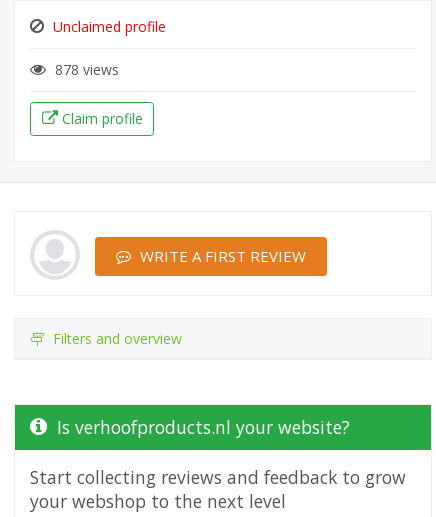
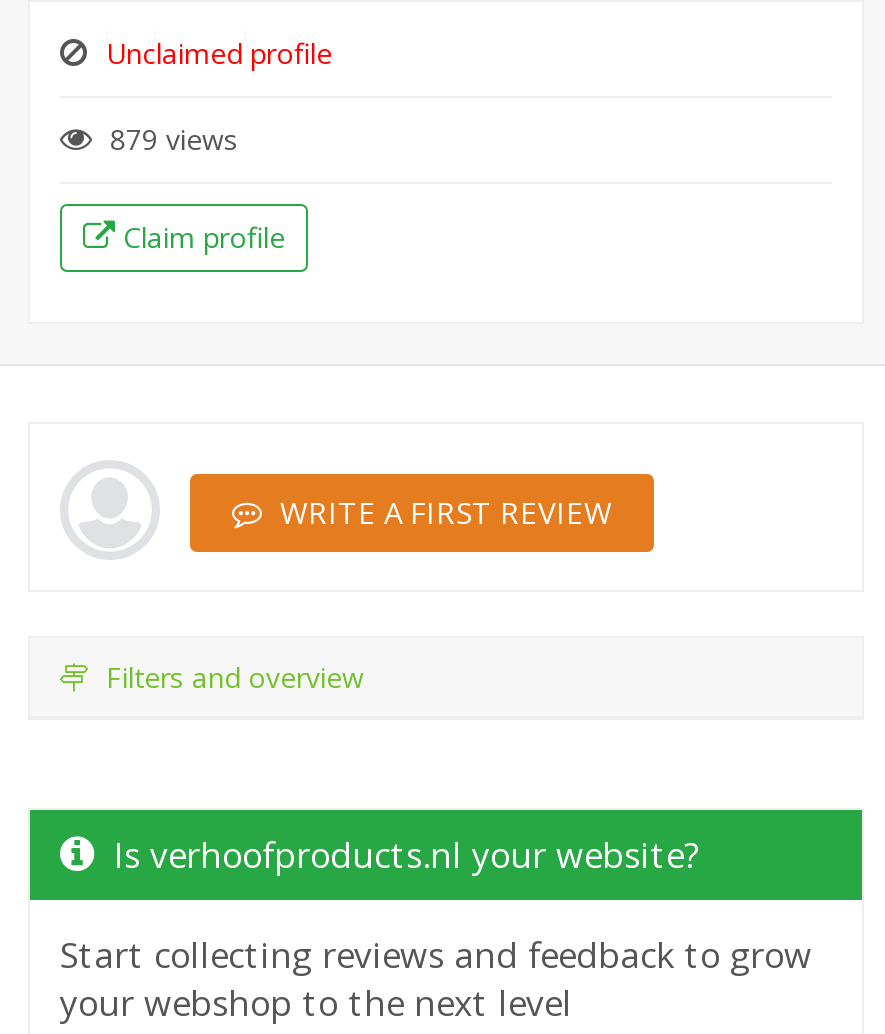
- 878 views
+ 879 views
